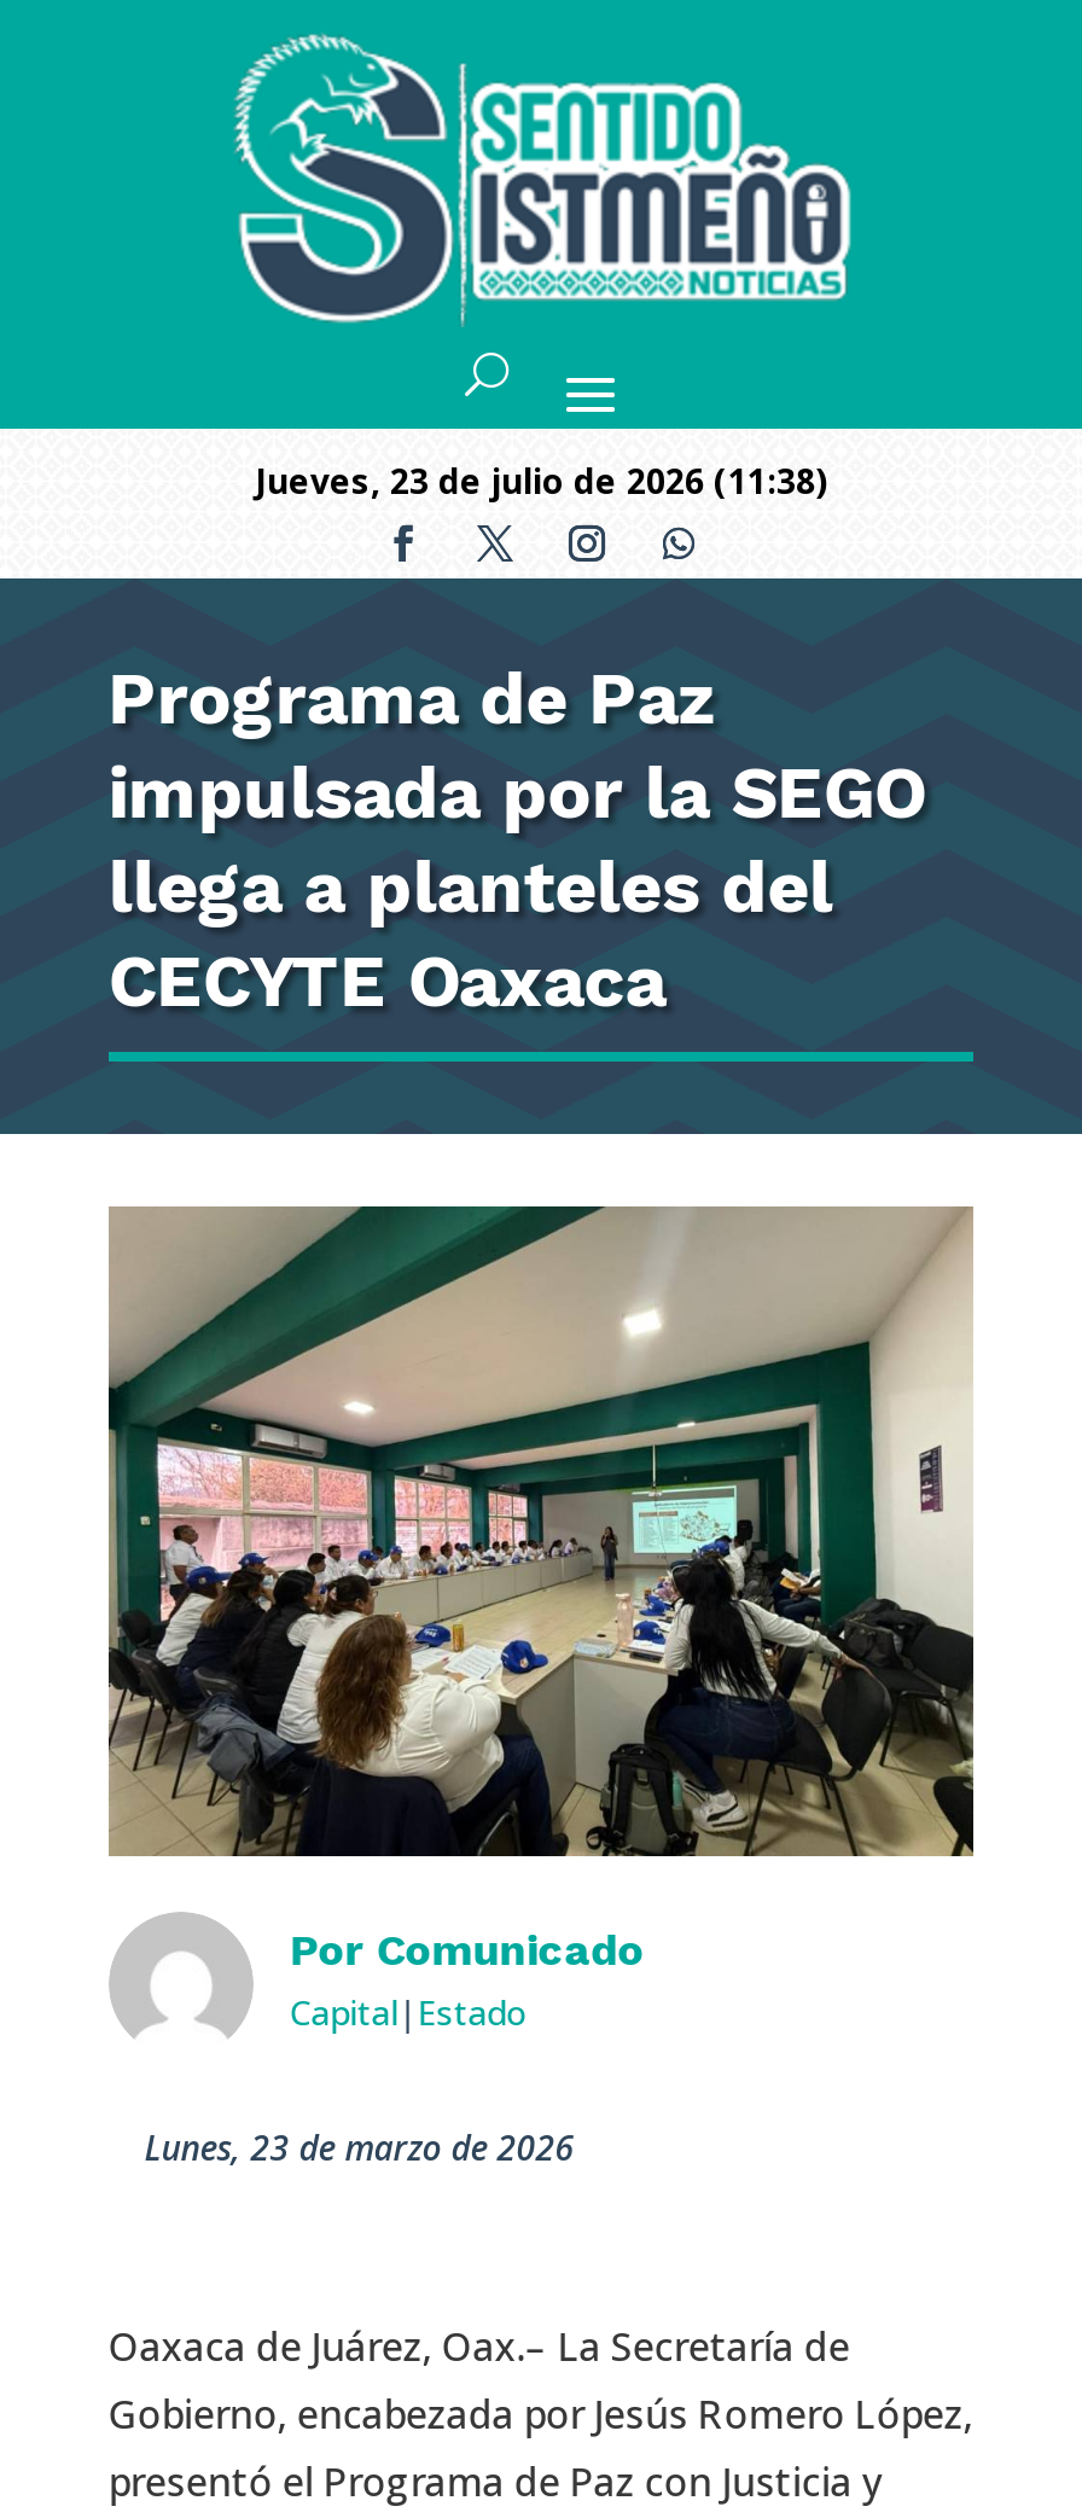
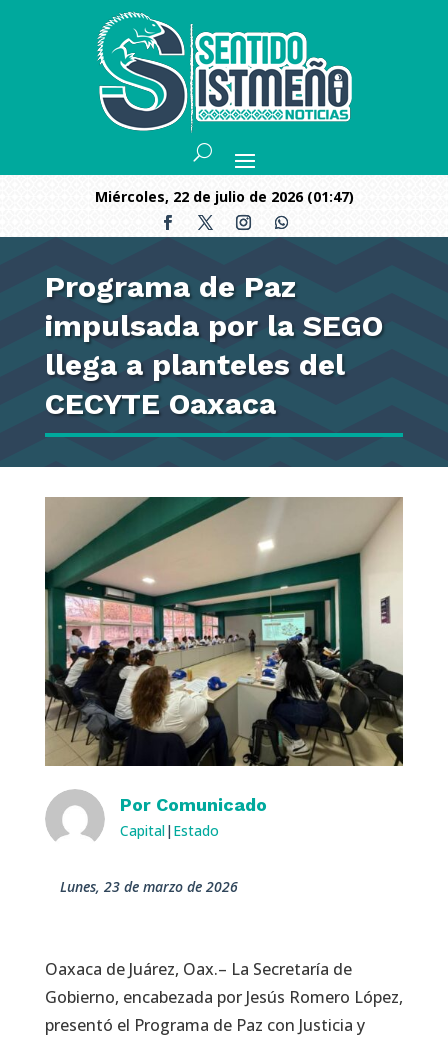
- jueves, 23 de julio de 2026 (11:38)
+ miércoles, 22 de julio de 2026 (01:47)
